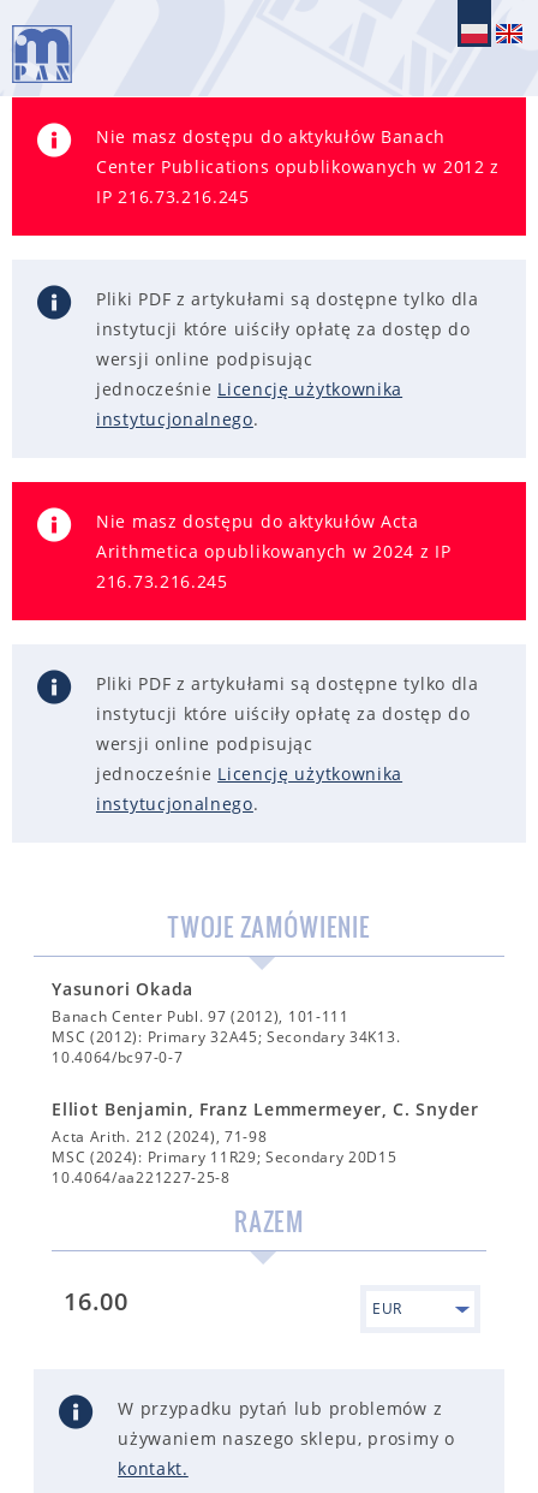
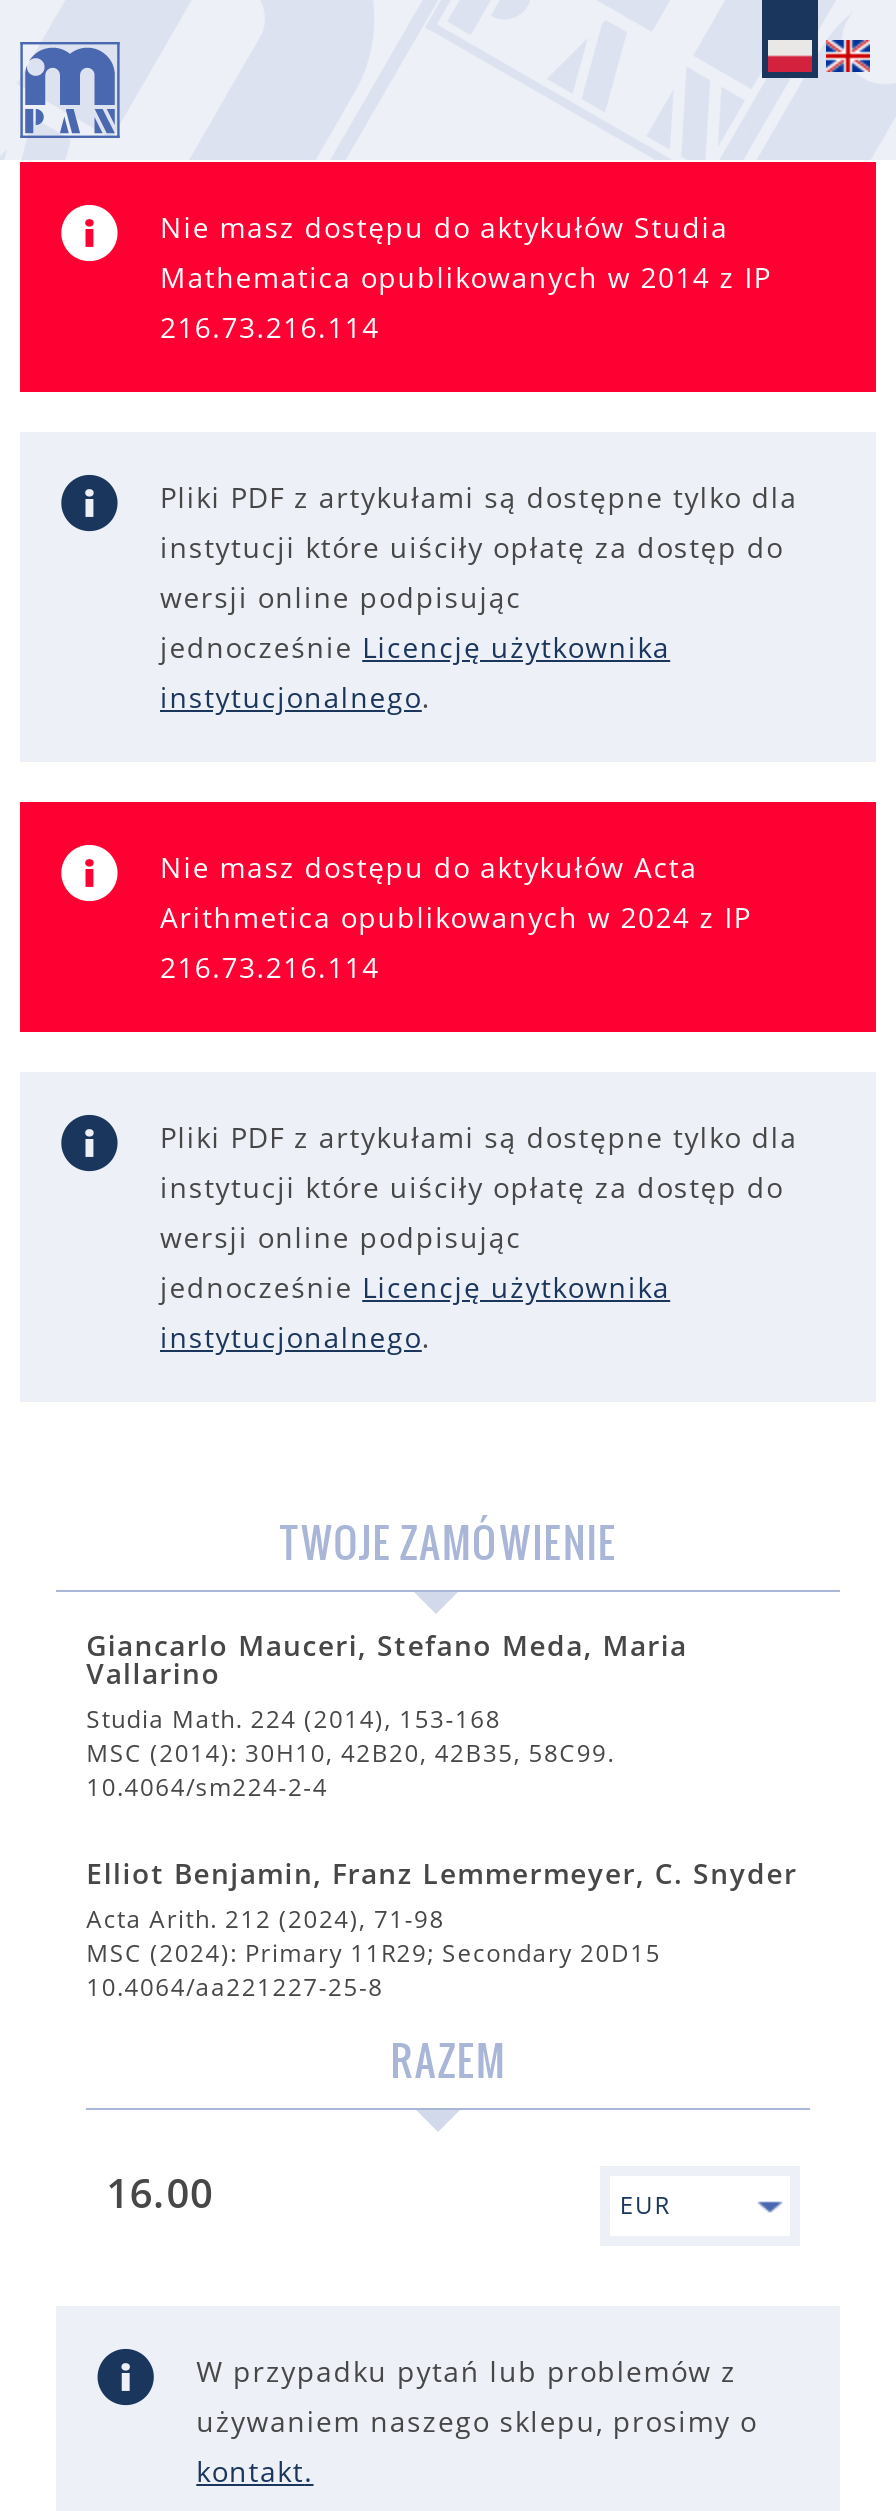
- Nie masz dostępu do aktykułów Banach
- Center Publications opublikowanych w 2012 z
- IP 216.73.216.245
+ Nie masz dostępu do aktykułów Studia
+ Mathematica opublikowanych w 2014 z IP
+ 216.73.216.114

- 216.73.216.245
+ 216.73.216.114

- Yasunori Okada
- Banach Center Publ. 97 (2012), 101-111
- MSC (2012): Primary 32A45; Secondary 34K13.
- 10.4064/bc97-0-7
+ Giancarlo Mauceri, Stefano Meda, Maria
+ Vallarino
+ Studia Math. 224 (2014), 153-168
+ MSC (2014): 30H10, 42B20, 42B35, 58C99.
+ 10.4064/sm224-2-4
